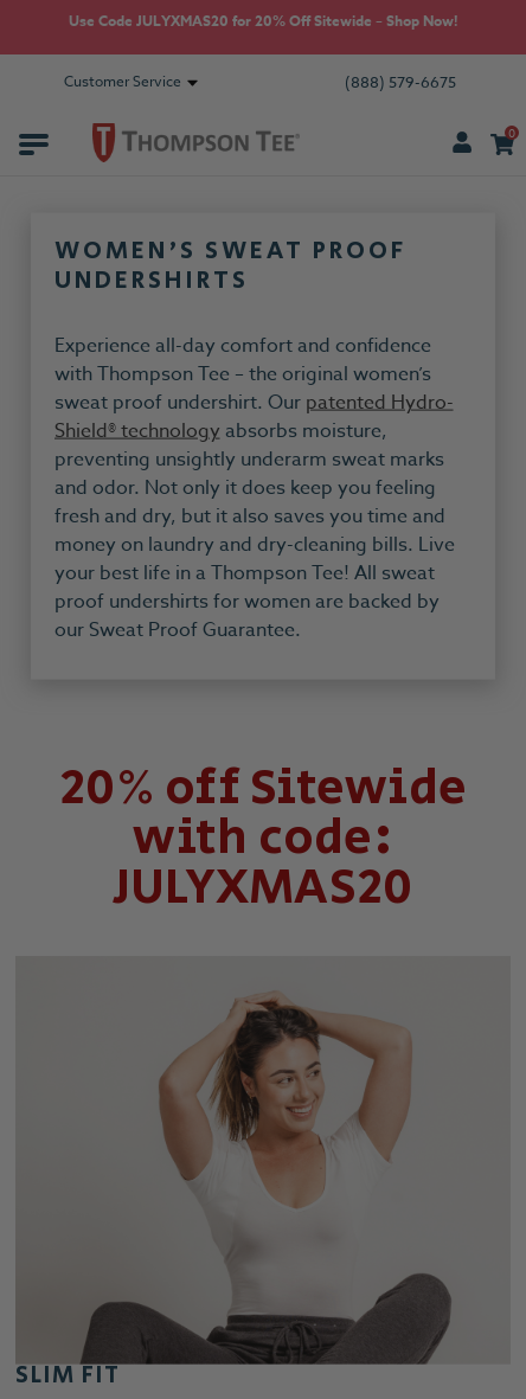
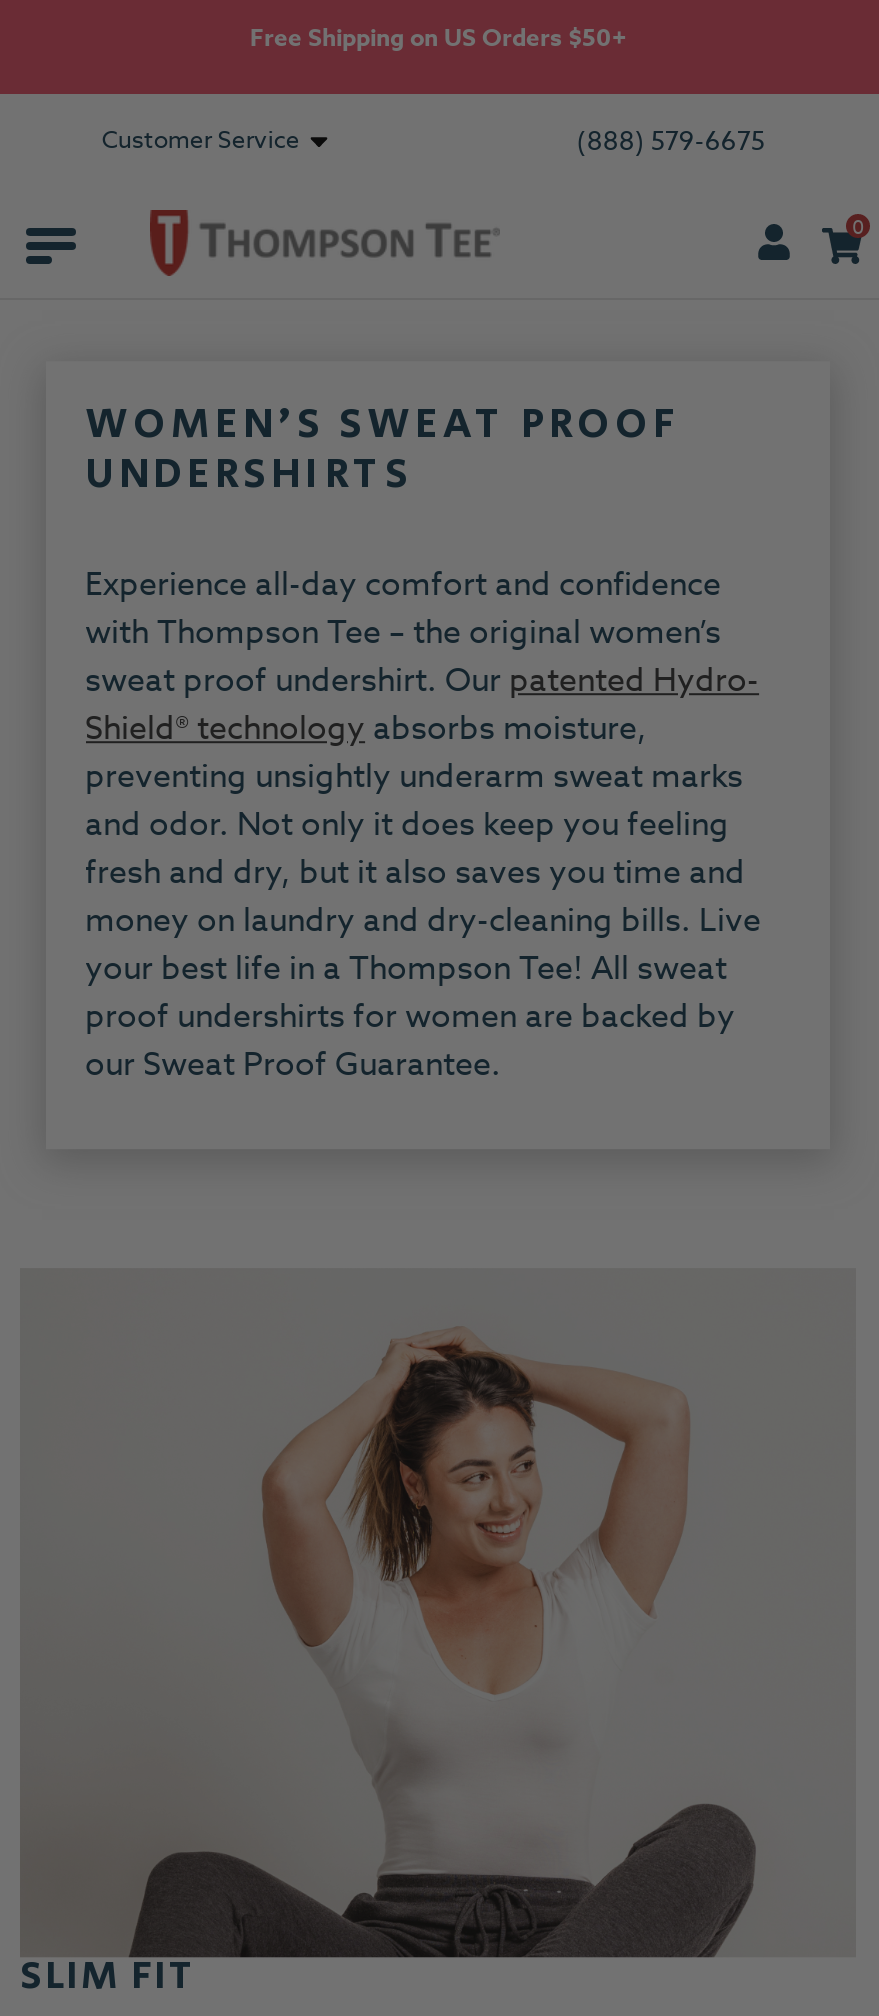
- Use Code JULYXMAS20 for 20% Off Sitewide – Shop Now!
+ Free Shipping on US Orders $50+

- 20% off Sitewide
- with code:
- JULYXMAS20
